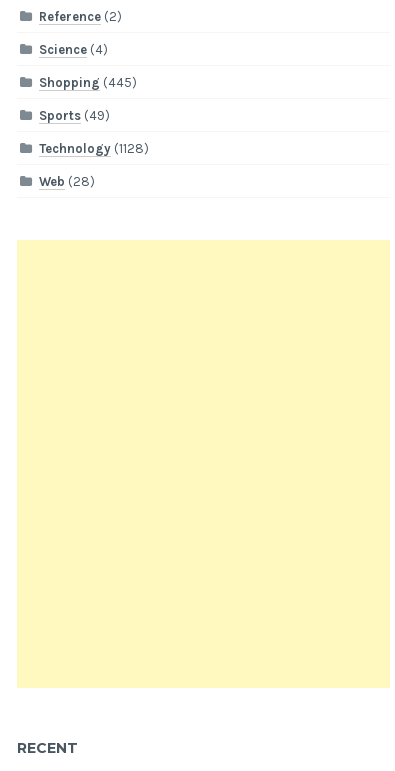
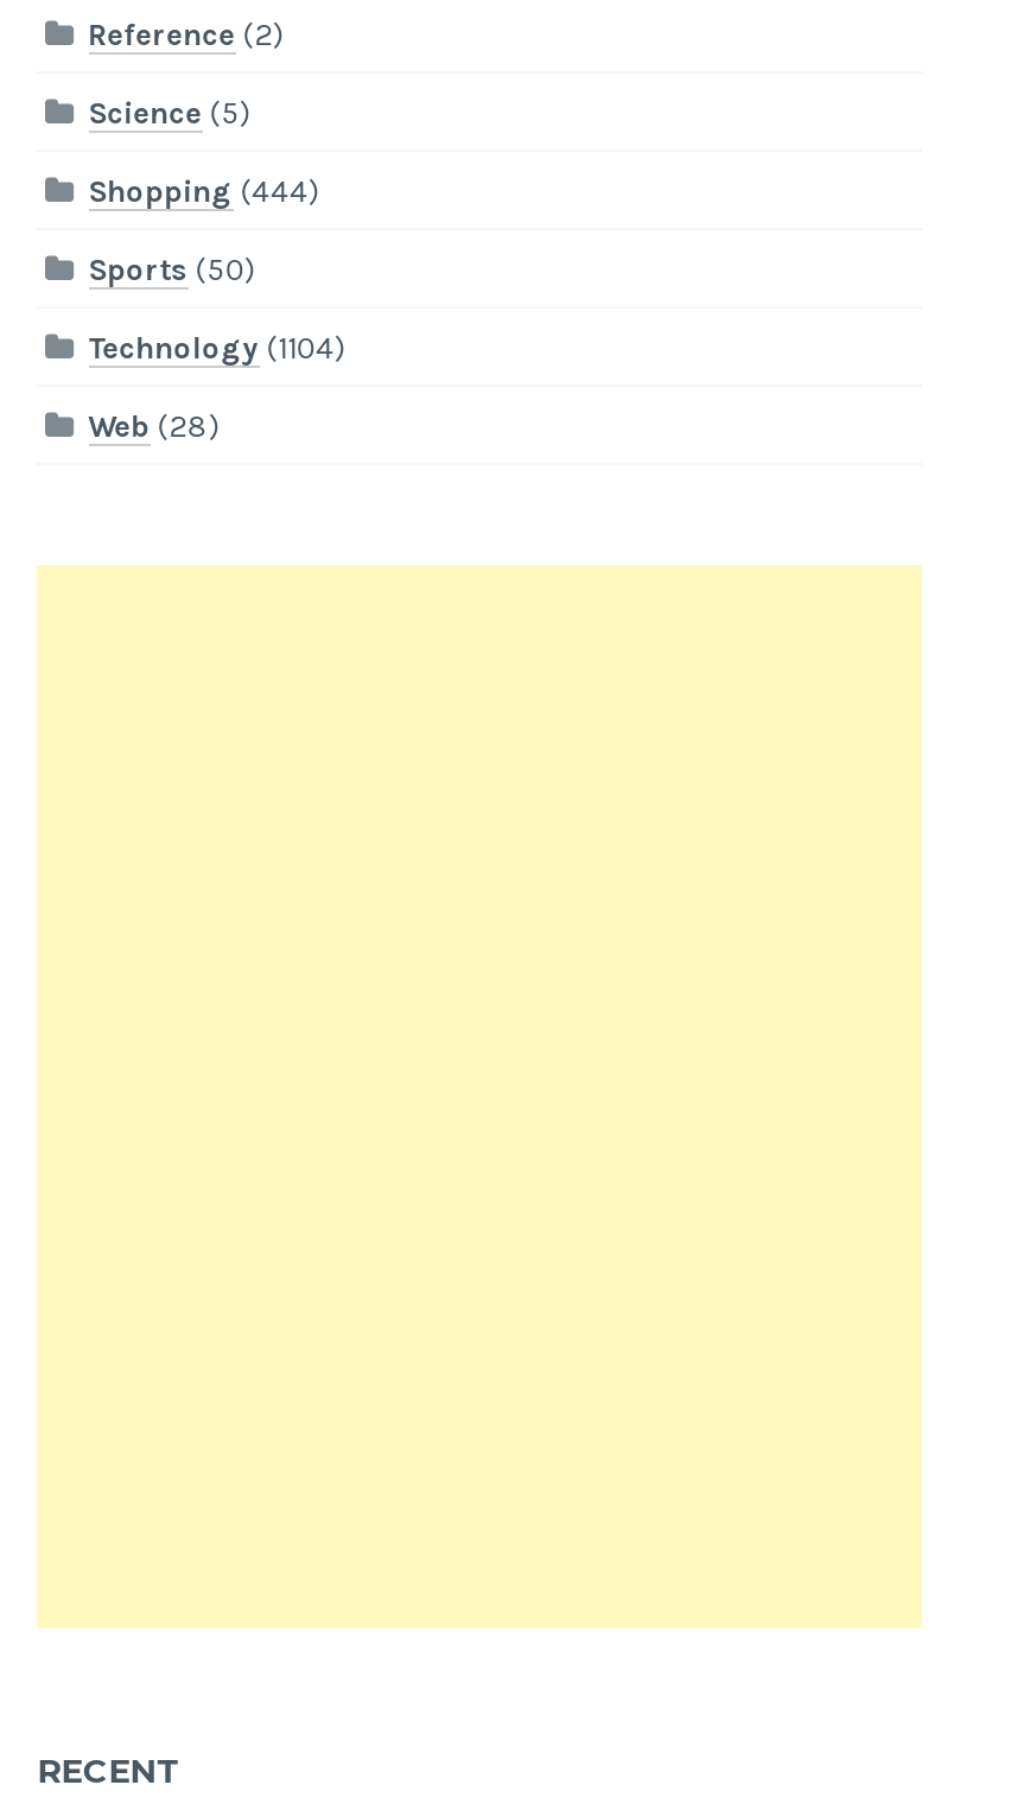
- Science (4)
+ Science (5)

- Shopping (445)
+ Shopping (444)

- Sports (49)
+ Sports (50)

- Technology (1128)
+ Technology (1104)
